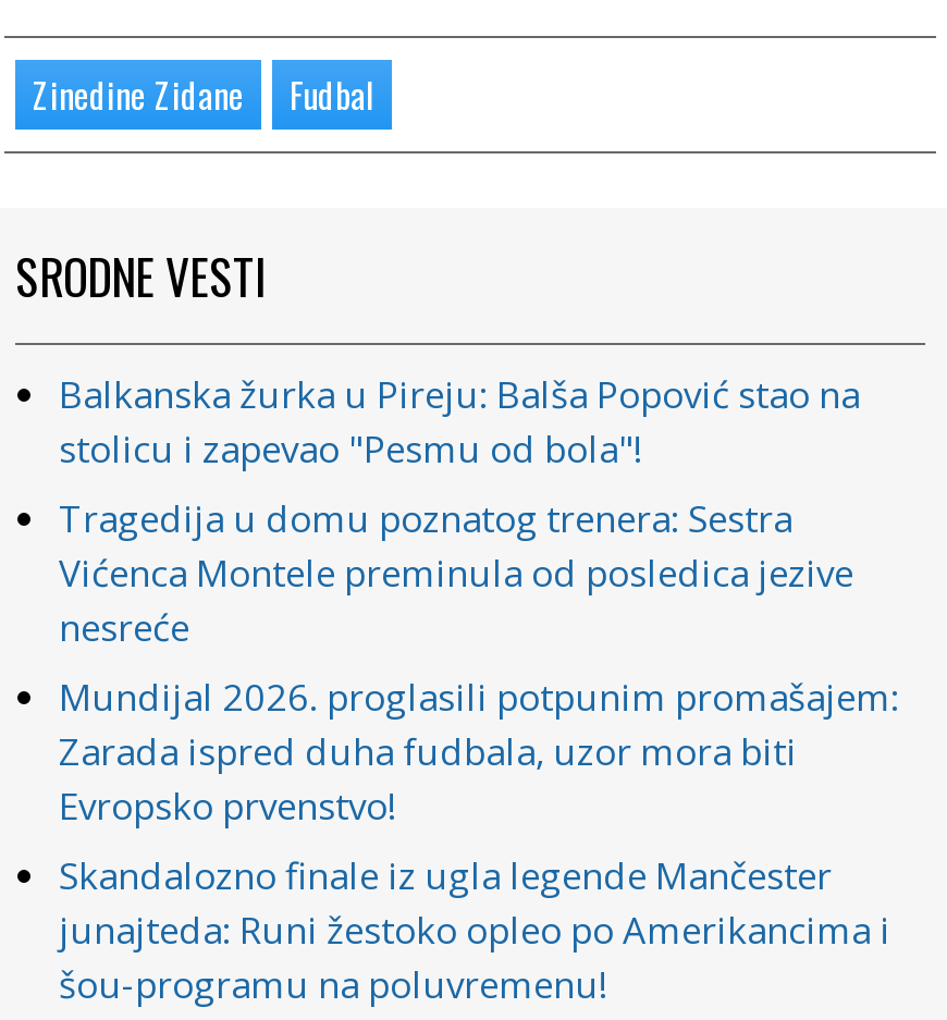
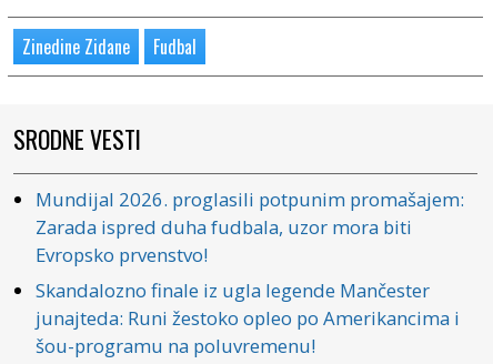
- Balkanska žurka u Pireju: Balša Popović stao na
- stolicu i zapevao "Pesmu od bola"!
- Tragedija u domu poznatog trenera: Sestra
- Vićenca Montele preminula od posledica jezive
- nesreće
